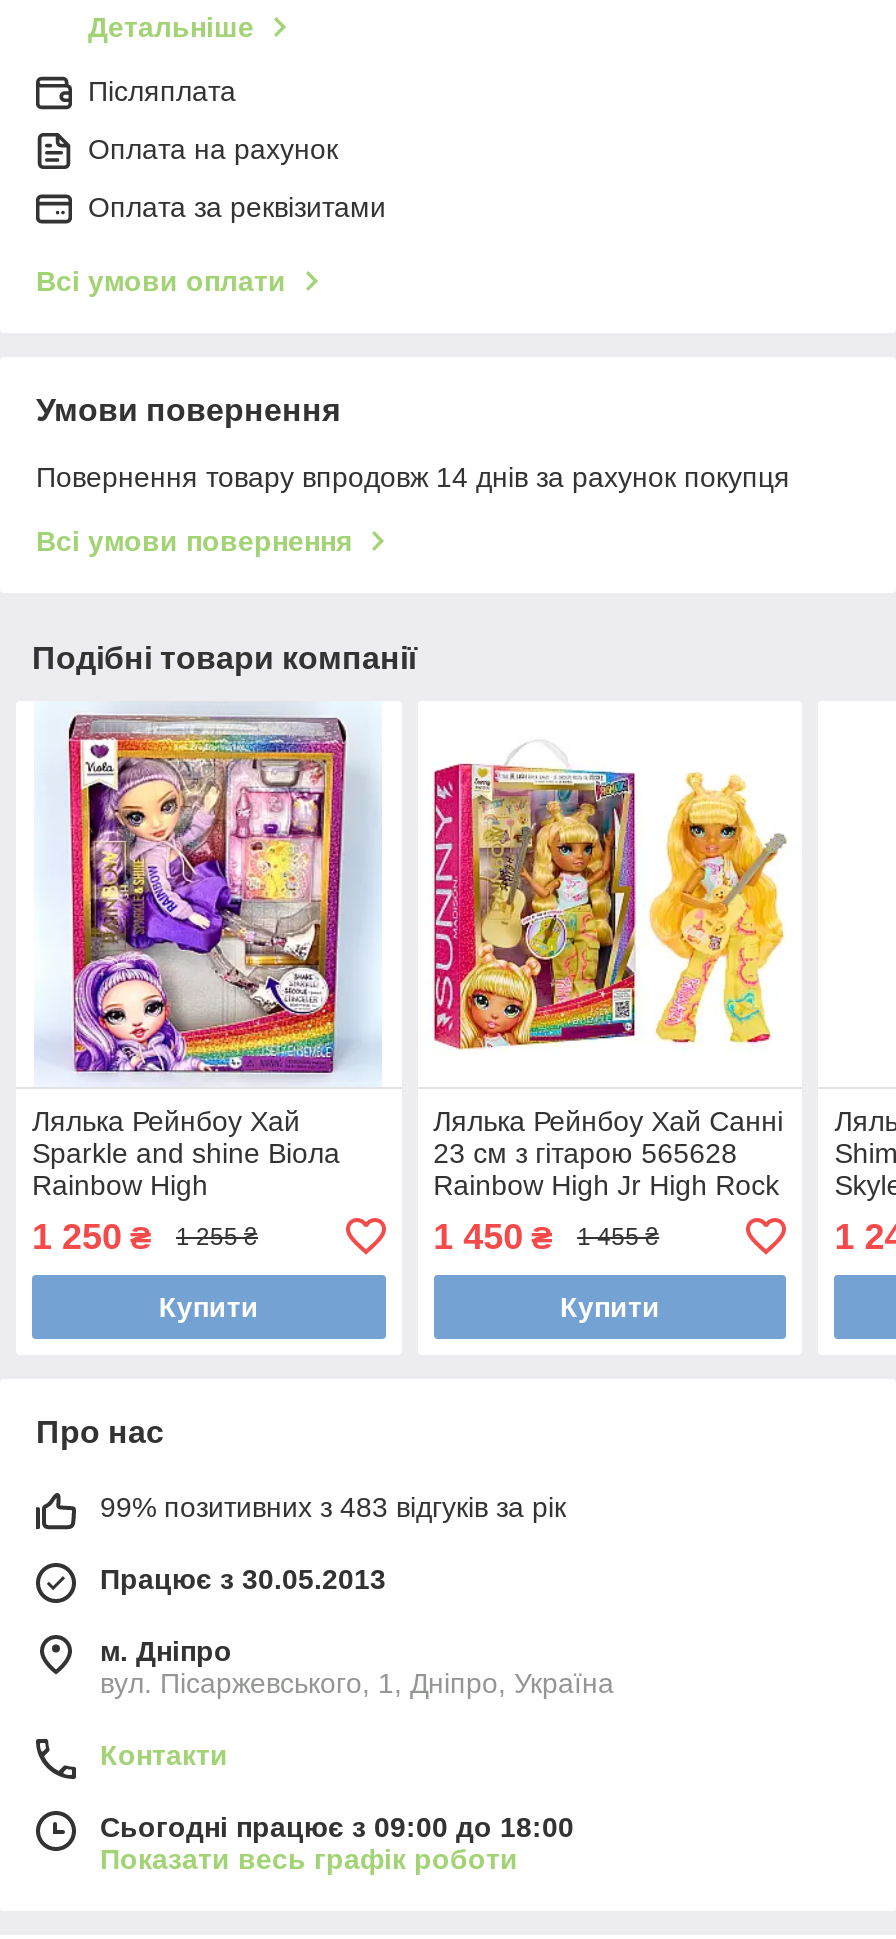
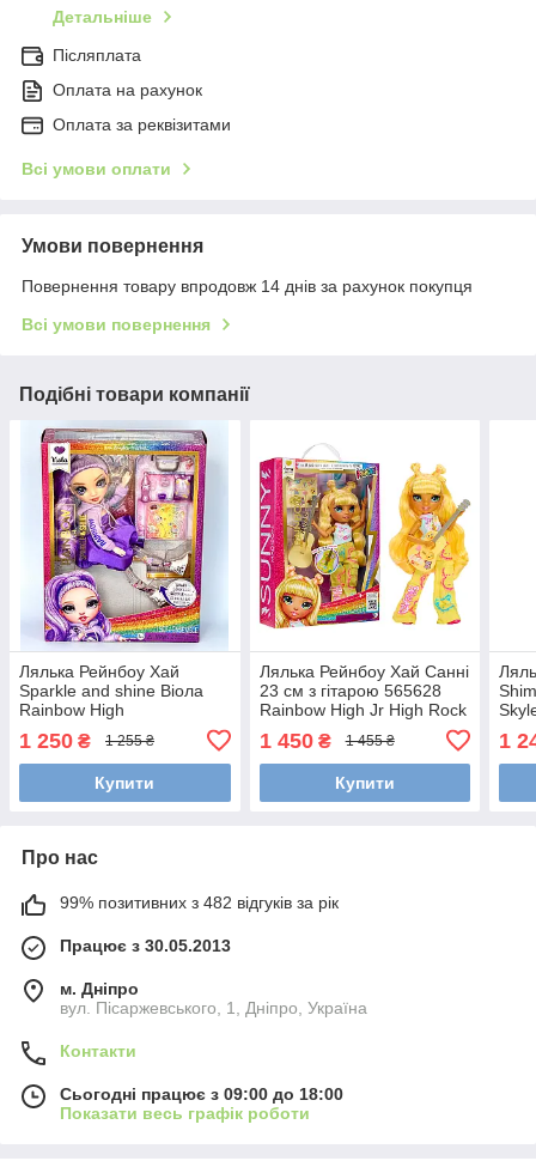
- 99% позитивних з 483 відгуків за рік
+ 99% позитивних з 482 відгуків за рік
